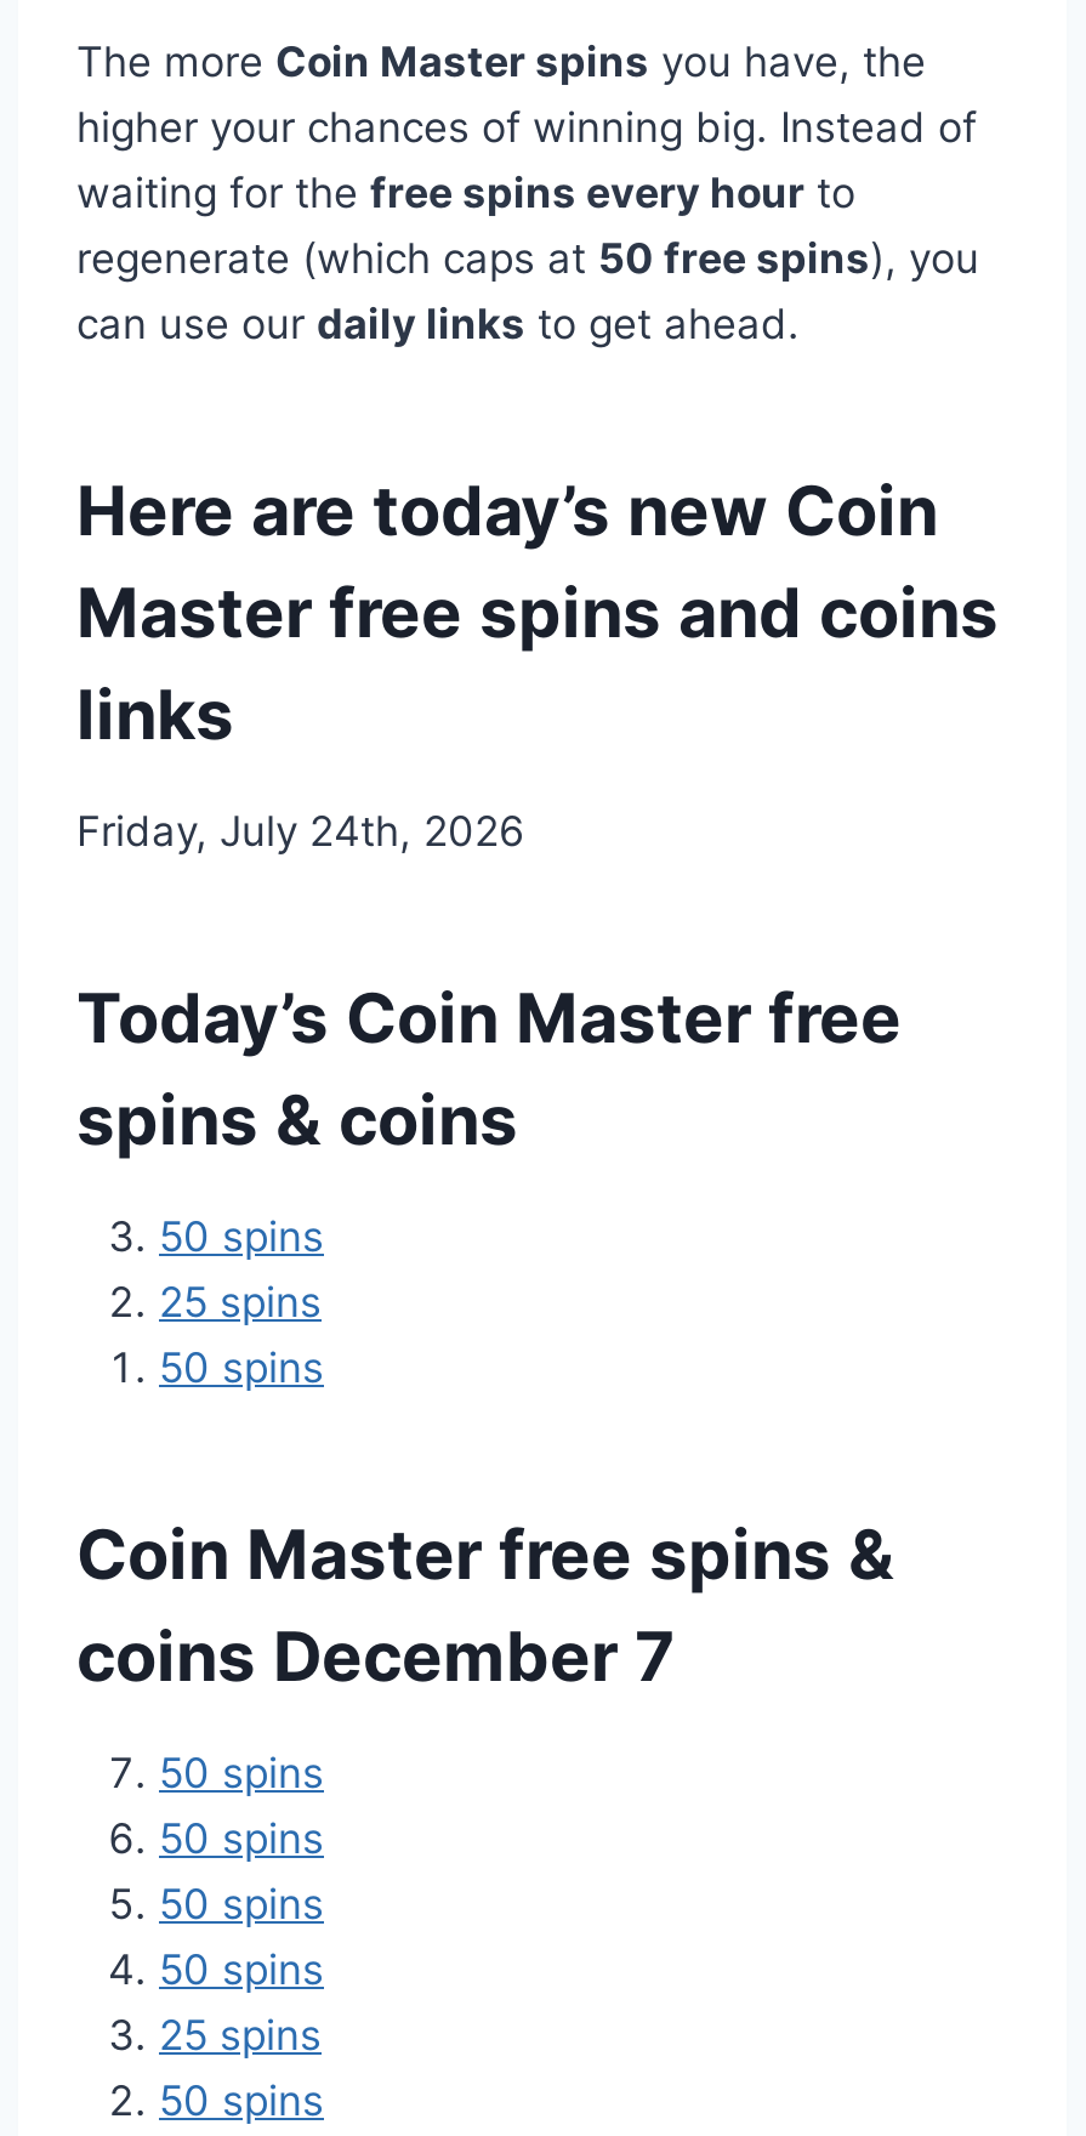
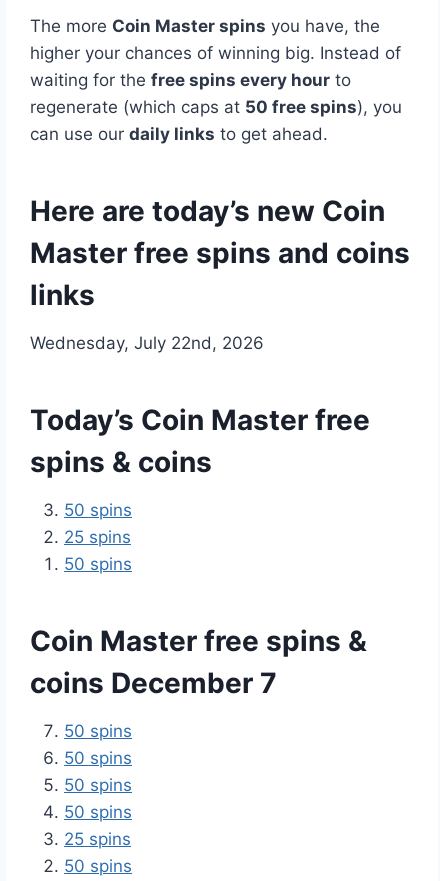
- Friday, July 24th, 2026
+ Wednesday, July 22nd, 2026
